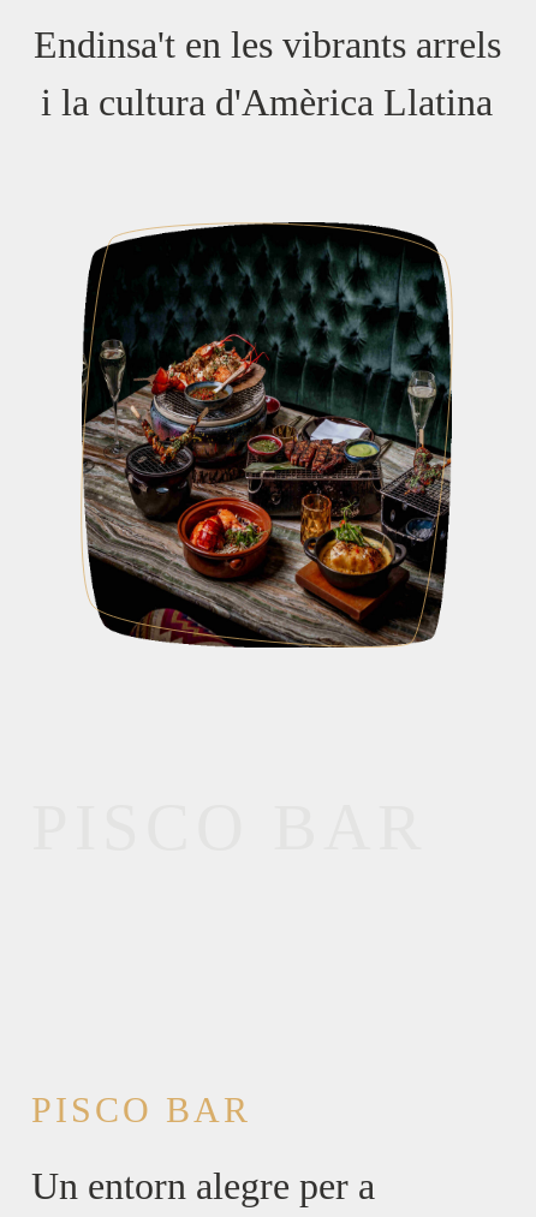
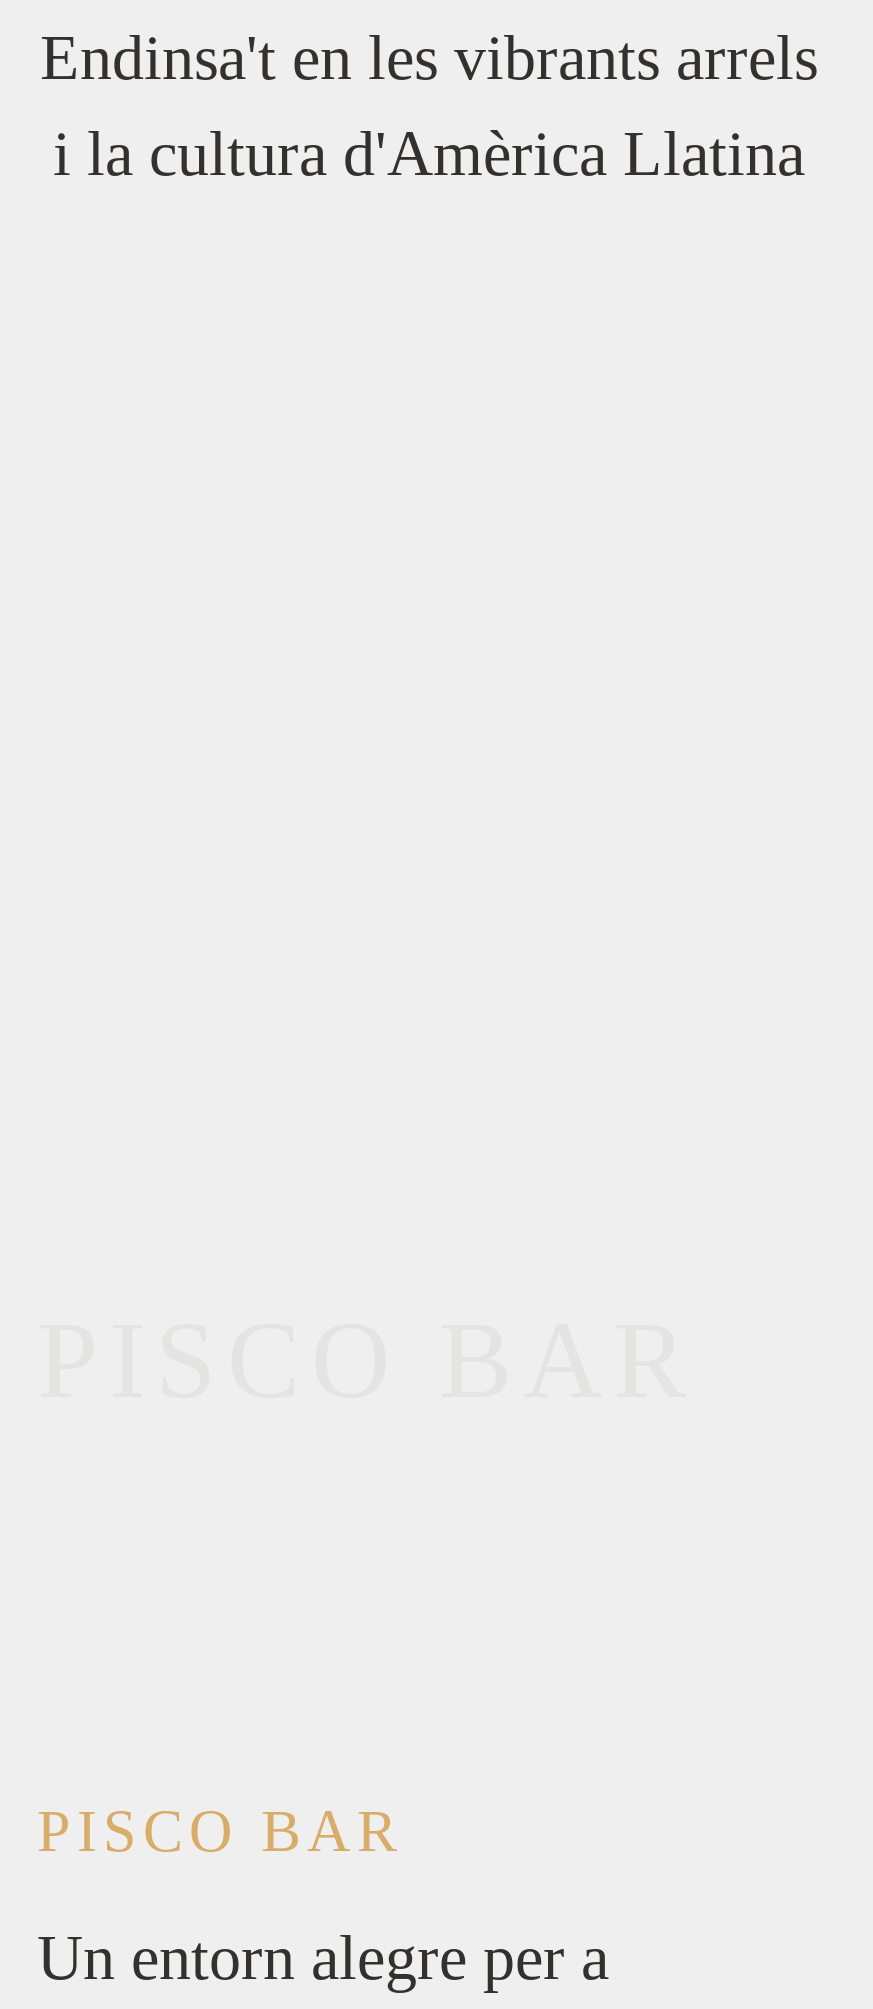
- [image]
